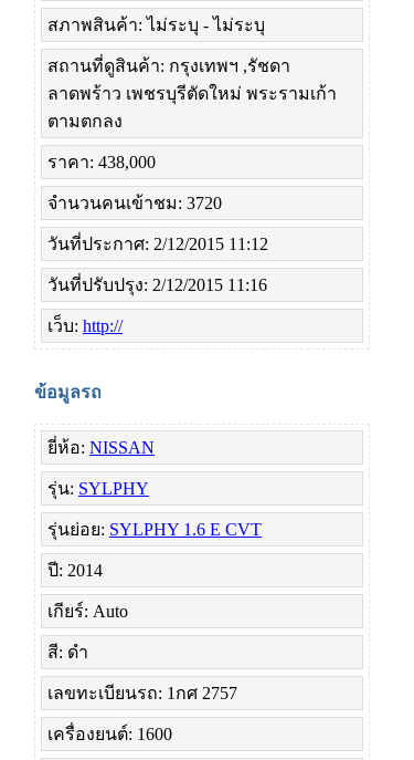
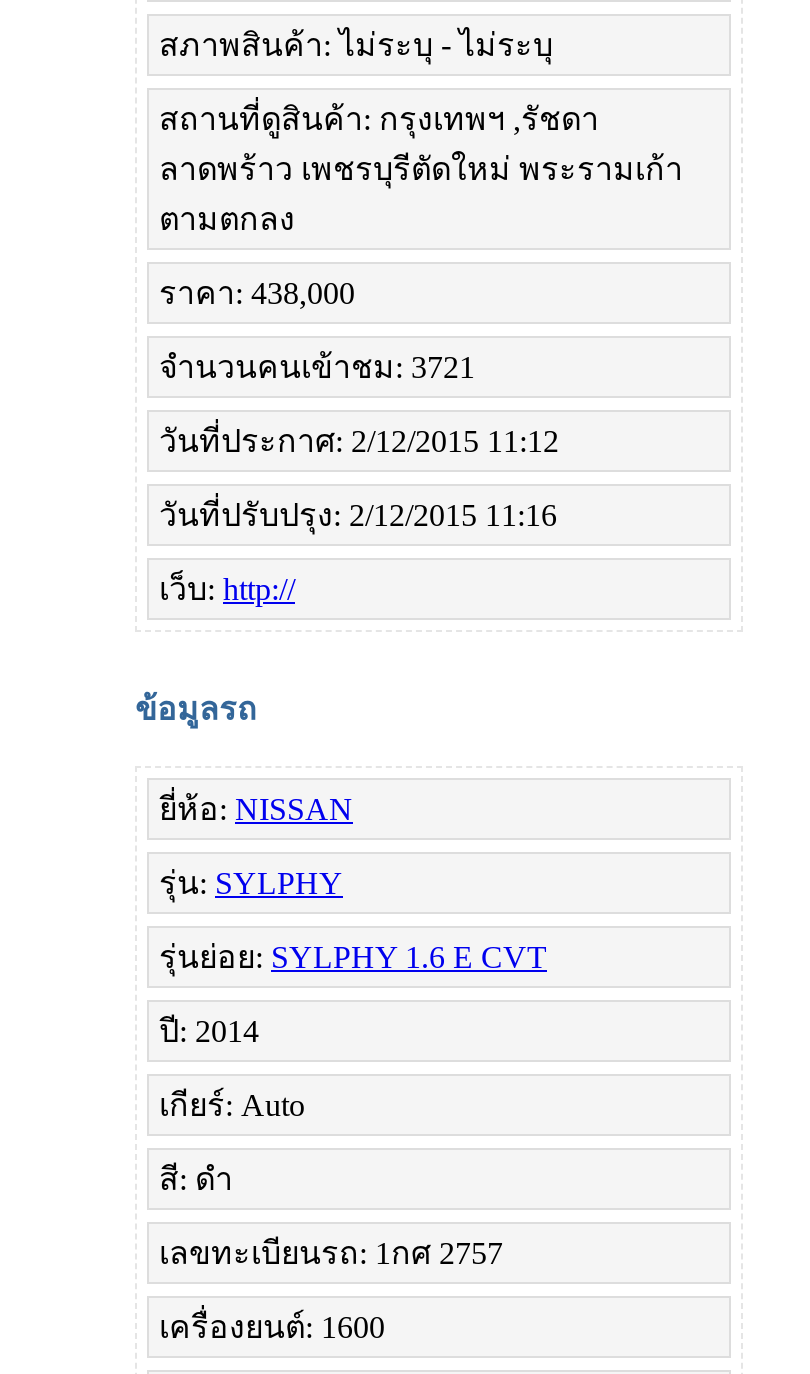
- จำนวนคนเข้าชม: 3720
+ จำนวนคนเข้าชม: 3721
